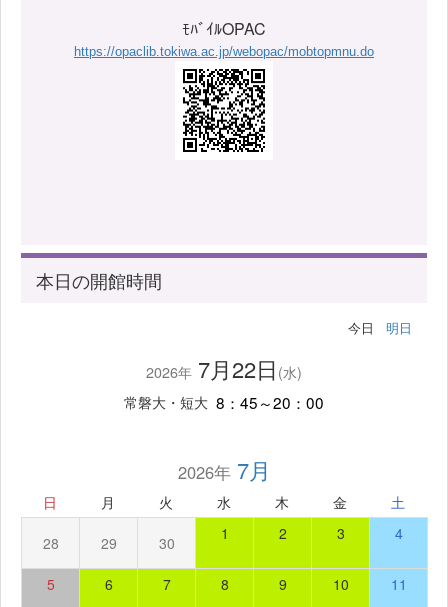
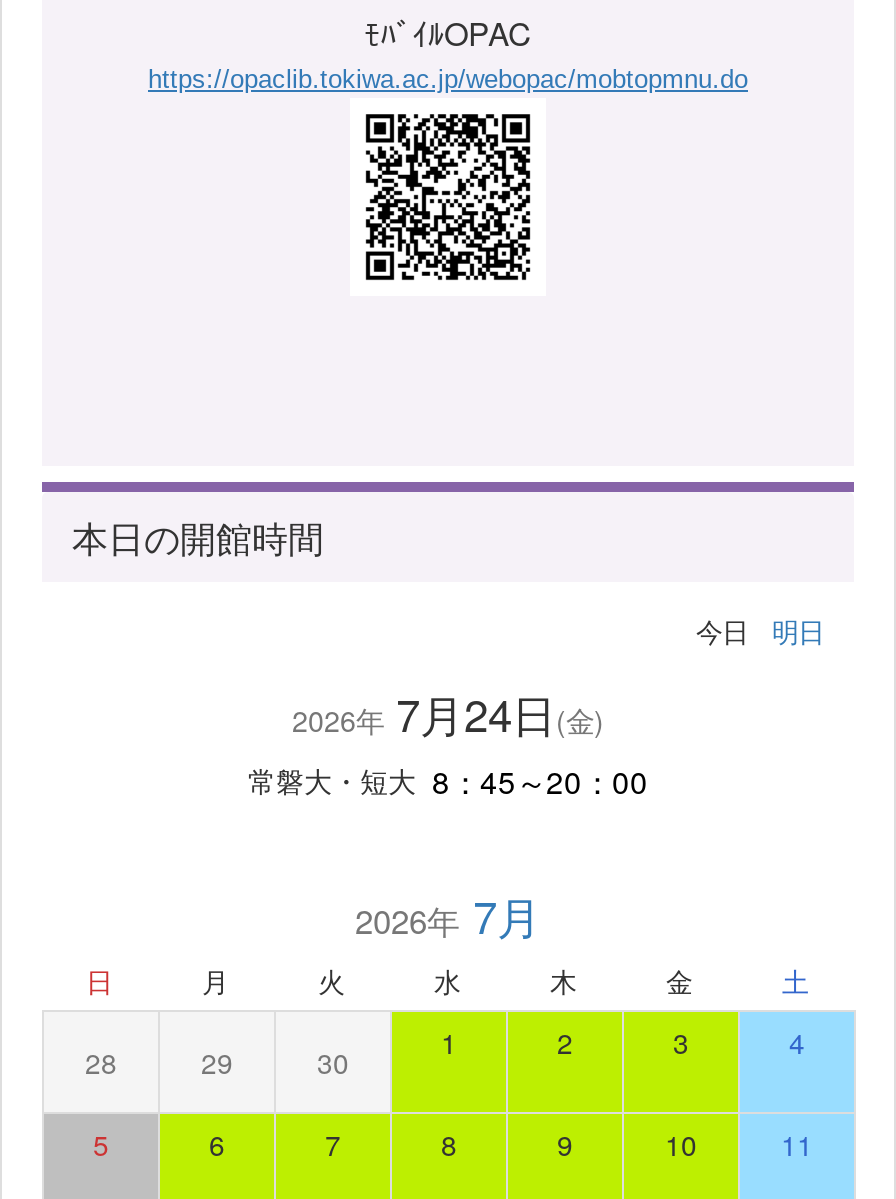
- 2026年 7月22日(水)
+ 2026年 7月24日(金)
